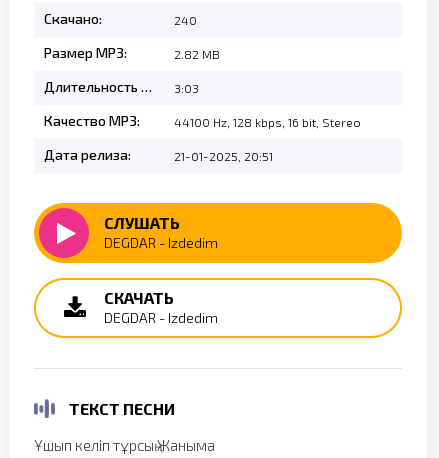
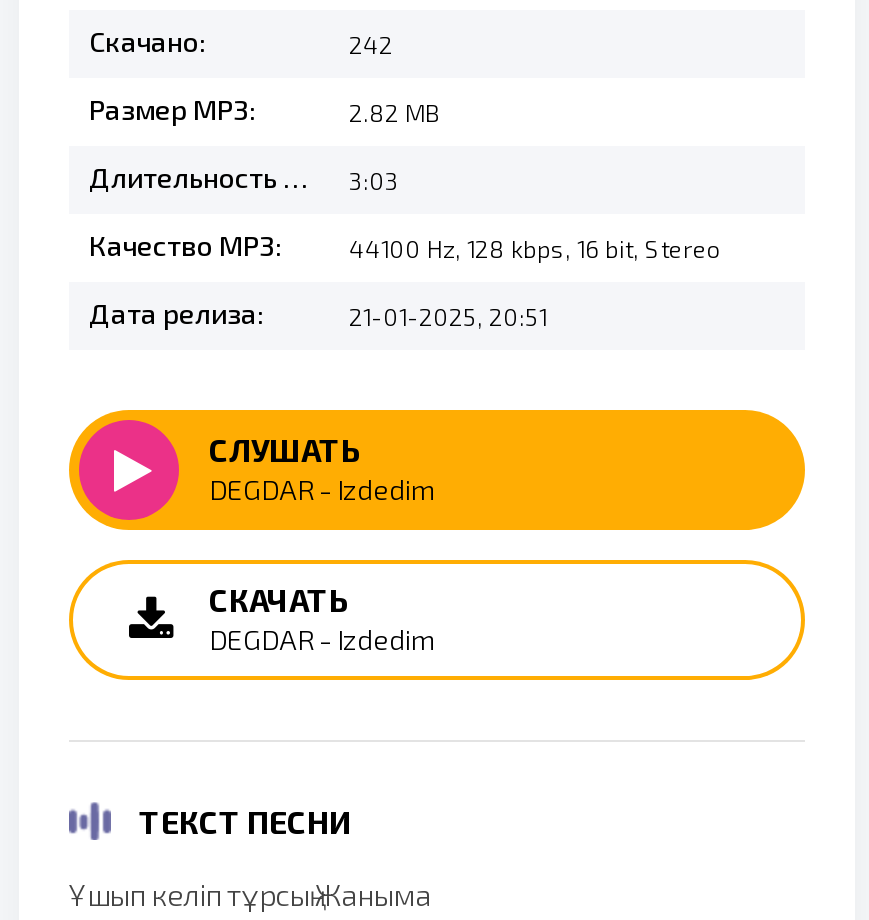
- 240
+ 242
